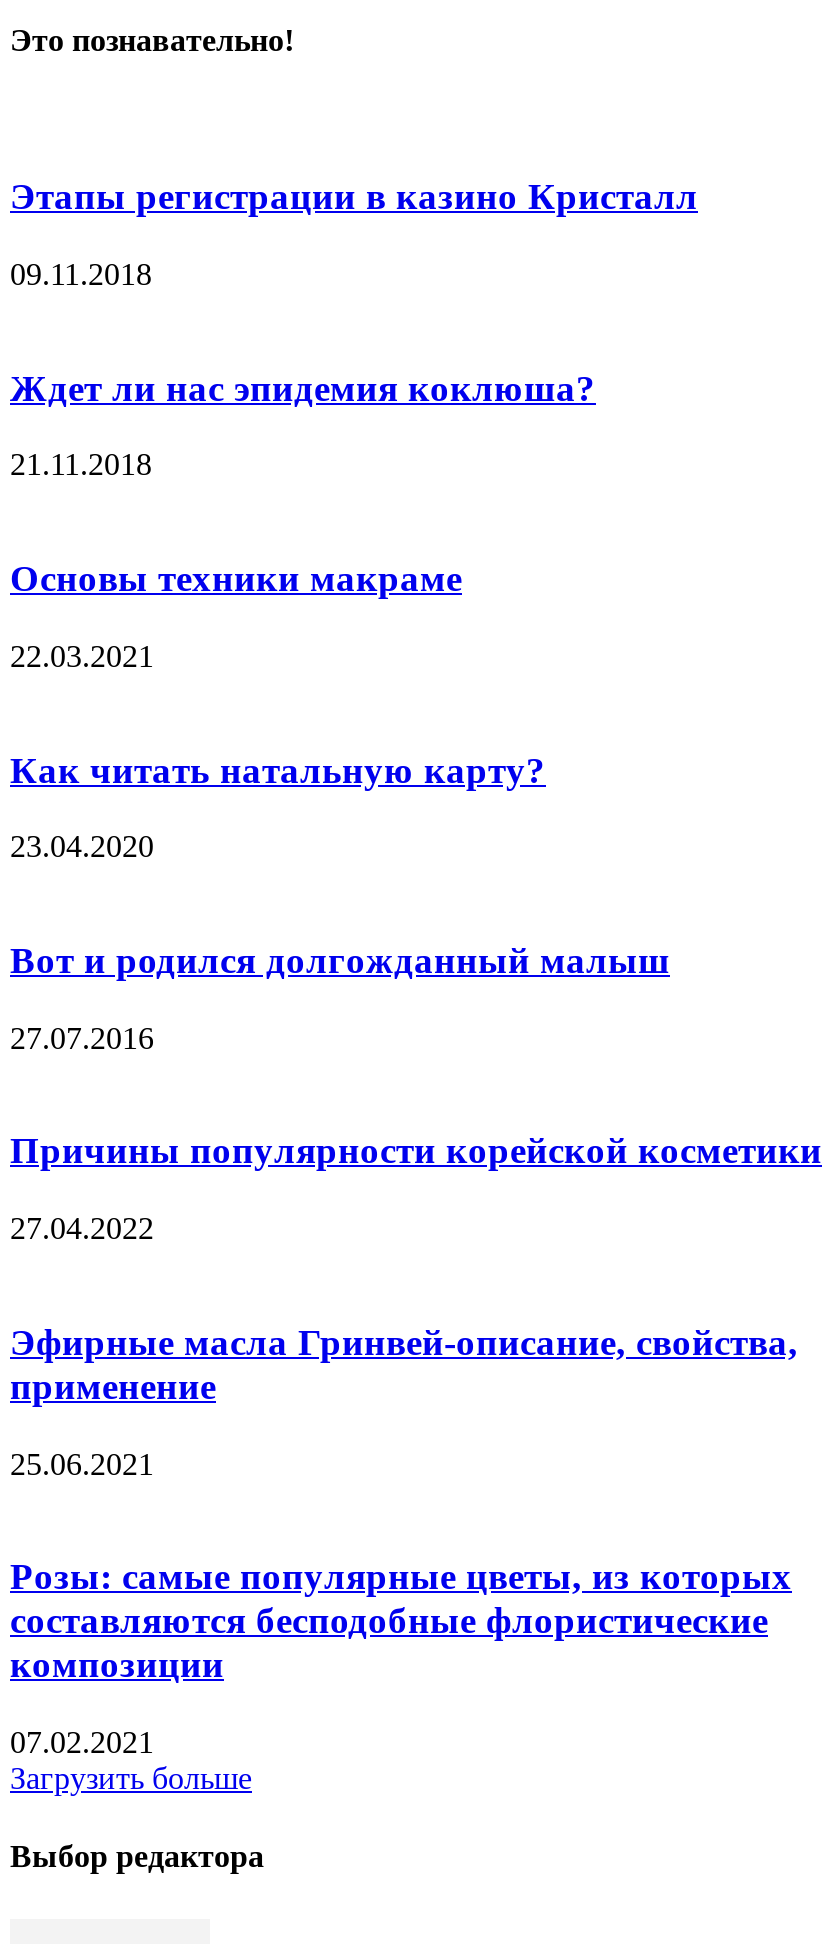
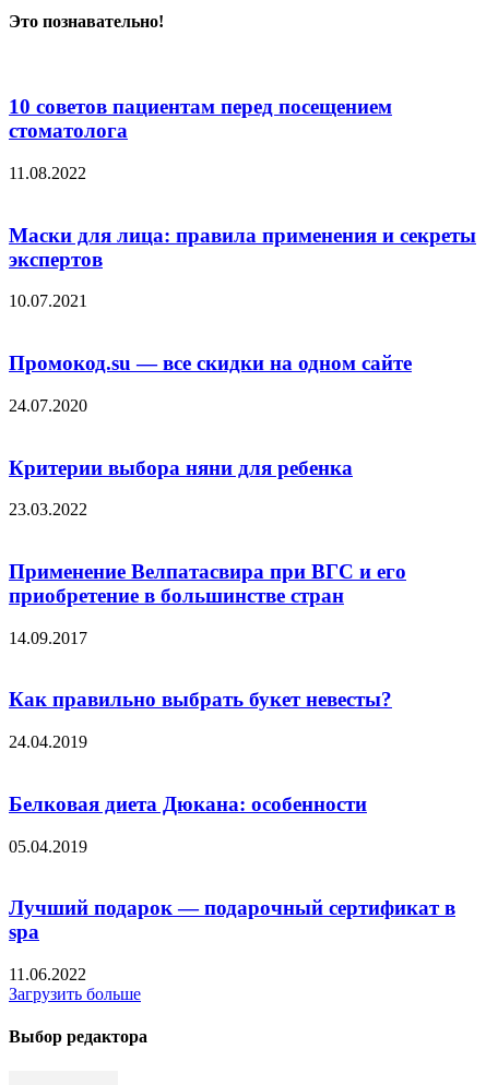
- Этапы регистрации в казино Кристалл
+ 10 советов пациентам перед посещением
+ стоматолога

- 09.11.2018
+ 11.08.2022

- Ждет ли нас эпидемия коклюша?
+ Маски для лица: правила применения и секреты
+ экспертов

- 21.11.2018
+ 10.07.2021

- Основы техники макраме
+ Промокод.su — все скидки на одном сайте

- 22.03.2021
+ 24.07.2020

- Как читать натальную карту?
+ Критерии выбора няни для ребенка

- 23.04.2020
+ 23.03.2022

- Вот и родился долгожданный малыш
+ Применение Велпатасвира при ВГС и его
+ приобретение в большинстве стран

- 27.07.2016
+ 14.09.2017

- Причины популярности корейской косметики
+ Как правильно выбрать букет невесты?

- 27.04.2022
+ 24.04.2019

- Эфирные масла Гринвей-описание, свойства,
- применение
+ Белковая диета Дюкана: особенности

- 25.06.2021
+ 05.04.2019

- Розы: самые популярные цветы, из которых
- составляются бесподобные флористические
- композиции
+ Лучший подарок — подарочный сертификат в
+ spa

- 07.02.2021
+ 11.06.2022
